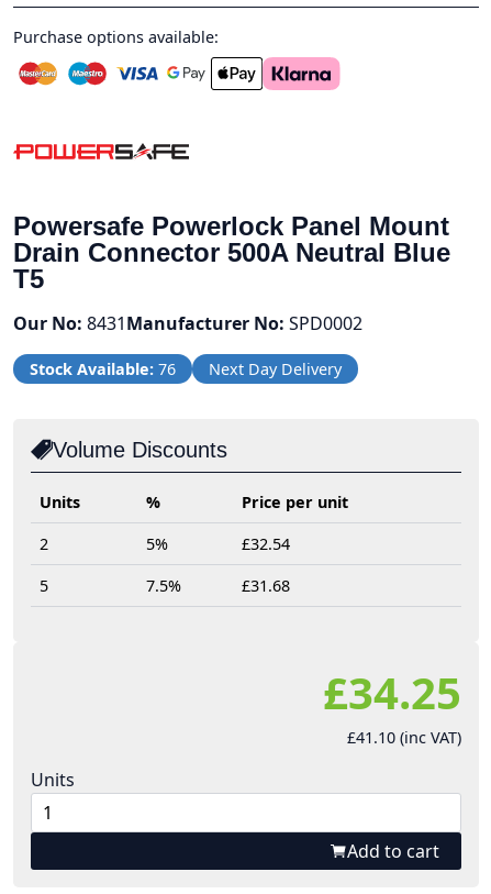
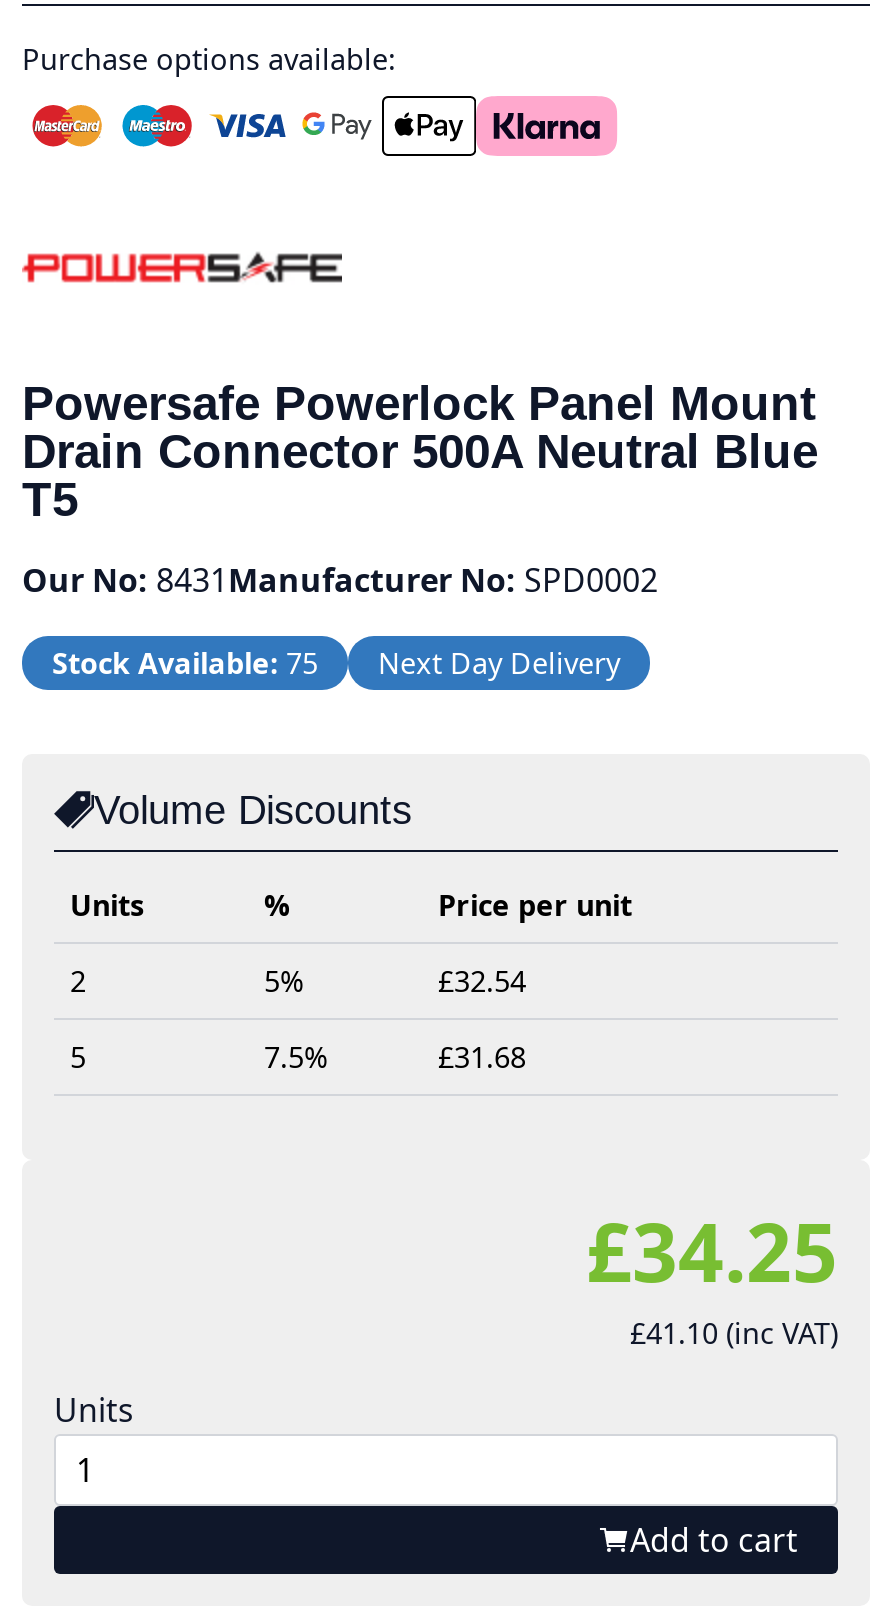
- Stock Available: 76
+ Stock Available: 75
